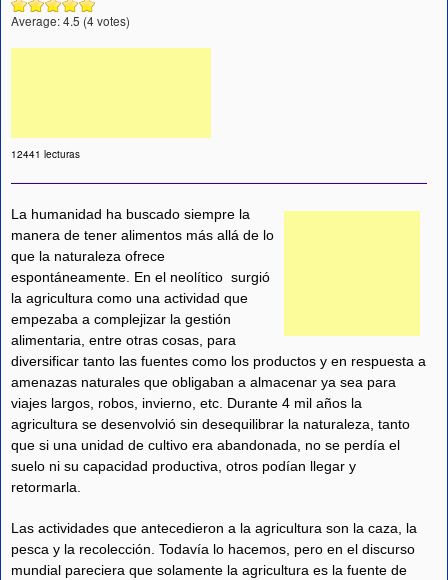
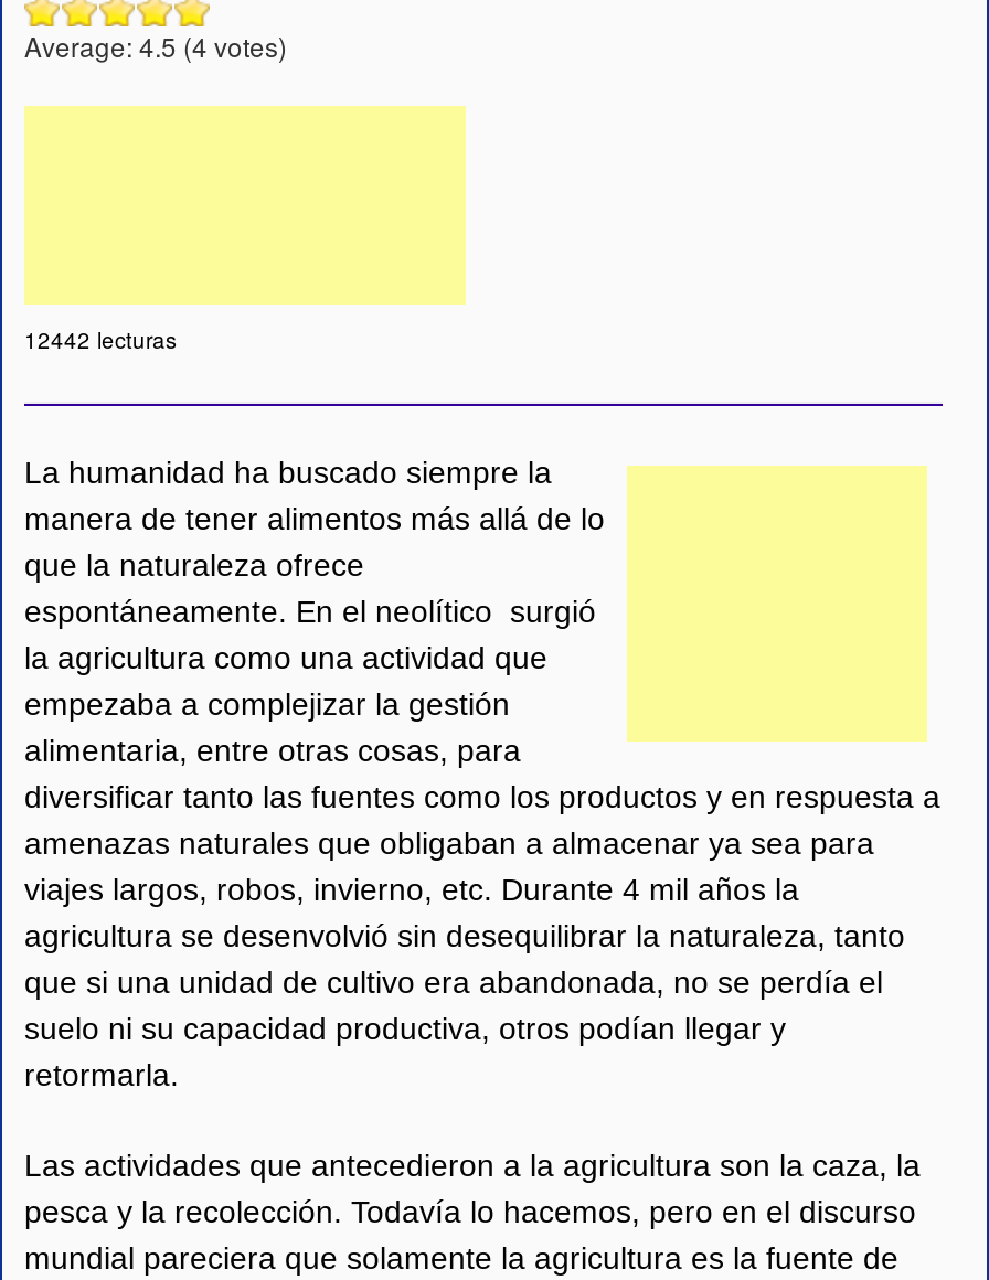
- 12441 lecturas
+ 12442 lecturas
